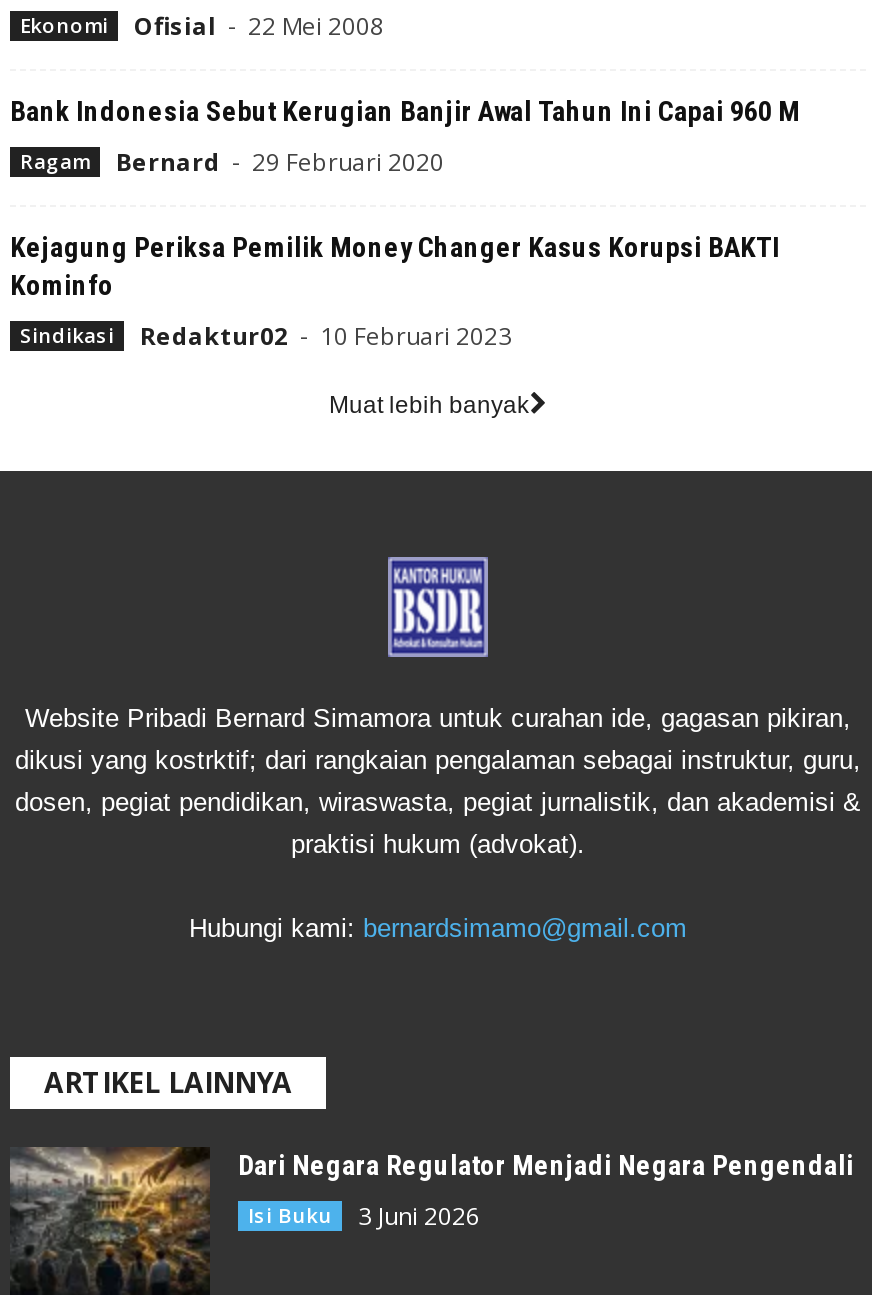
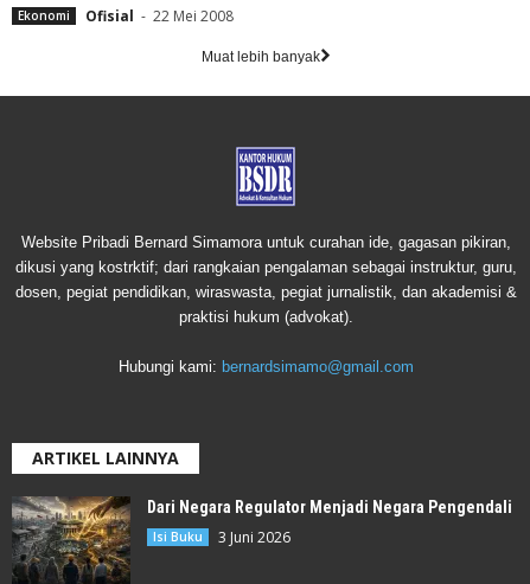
- Bank Indonesia Sebut Kerugian Banjir Awal Tahun Ini Capai 960 M
- Ragam
- Bernard - 29 Februari 2020
- Kejagung Periksa Pemilik Money Changer Kasus Korupsi BAKTI
- Kominfo
- Sindikasi
- Redaktur02 - 10 Februari 2023
